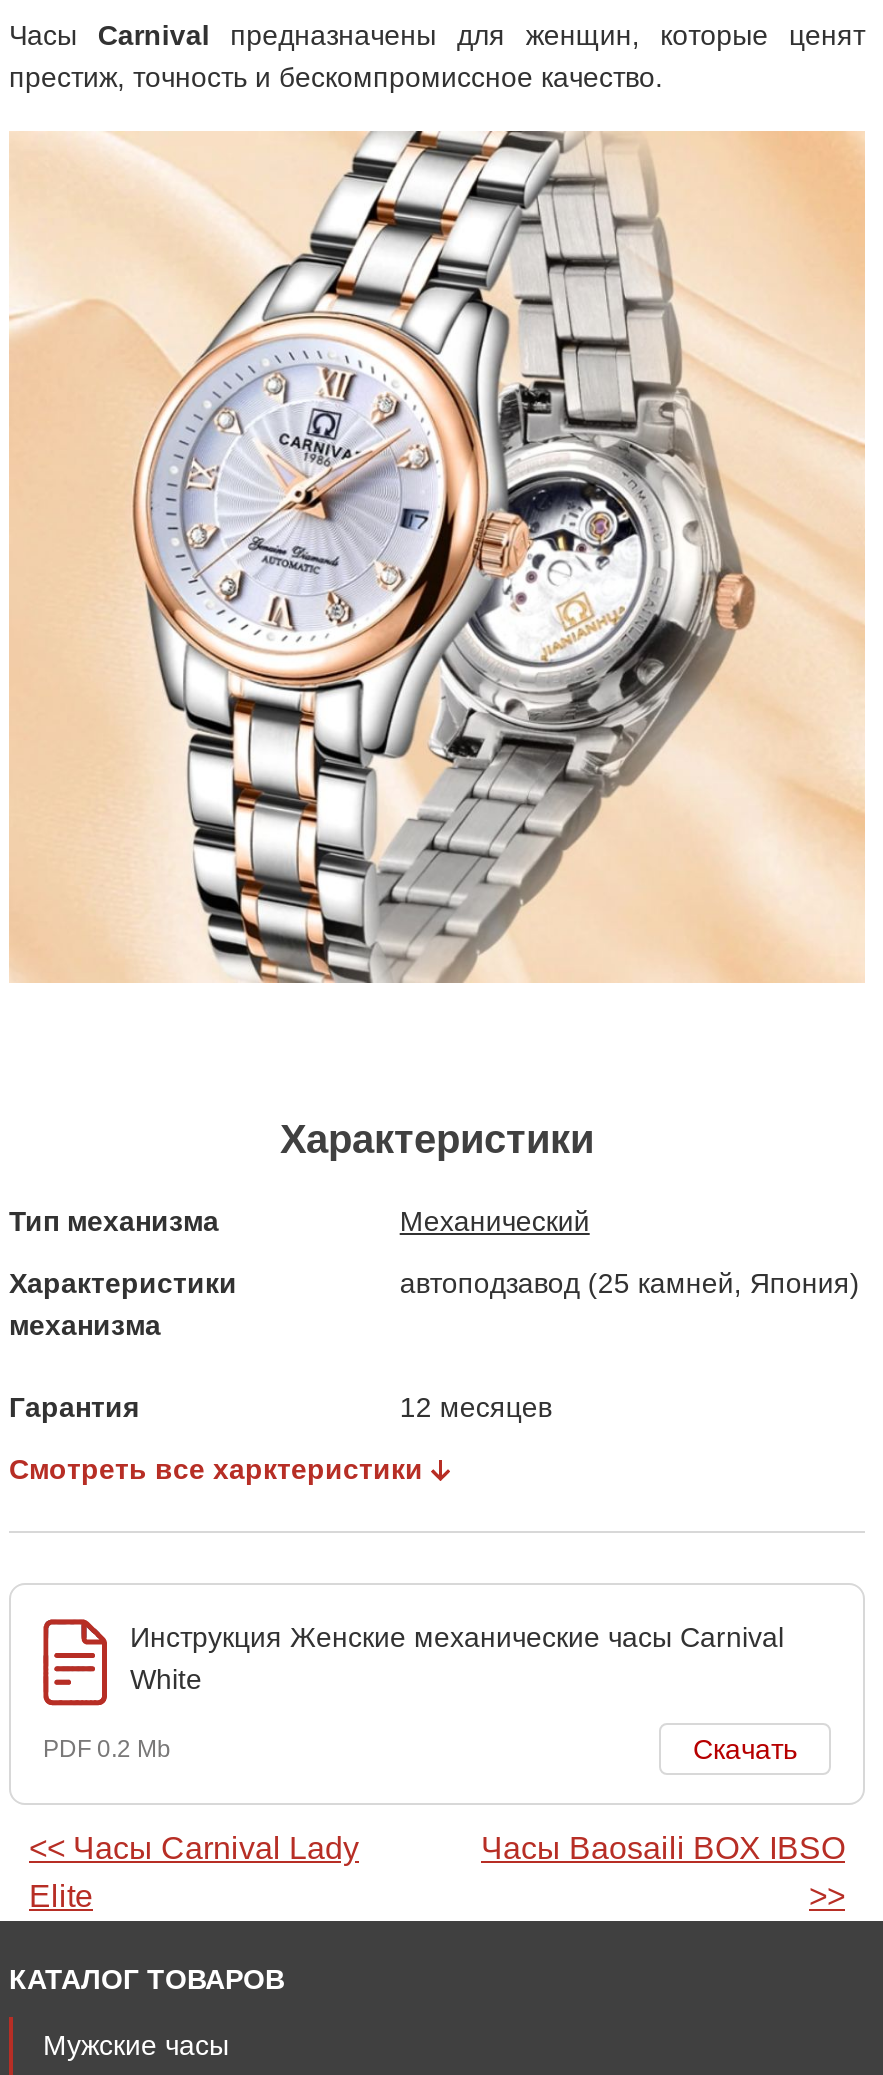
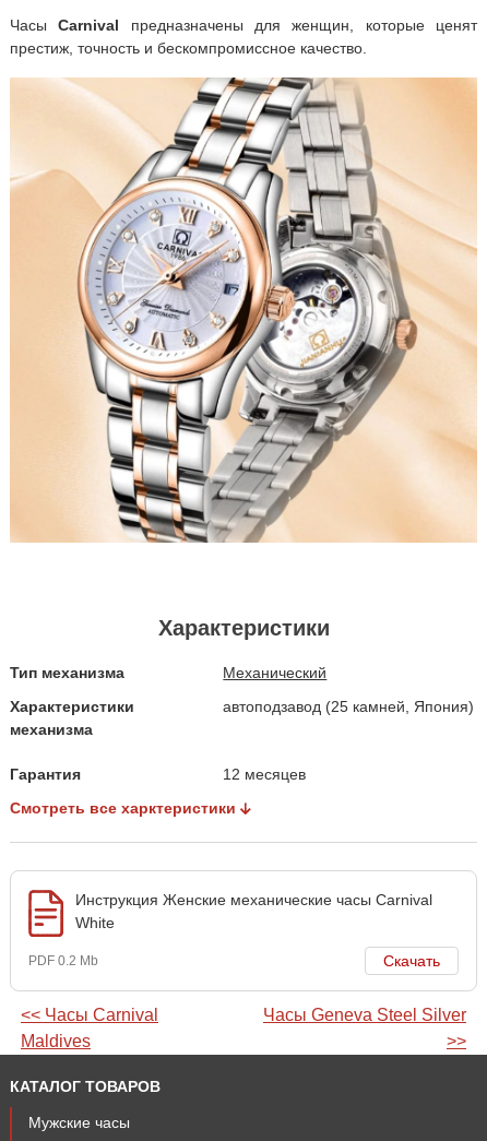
- << Часы Carnival Lady
- Elite
+ << Часы Carnival
+ Maldives

- Часы Baosaili BOX IBSO
+ Часы Geneva Steel Silver
